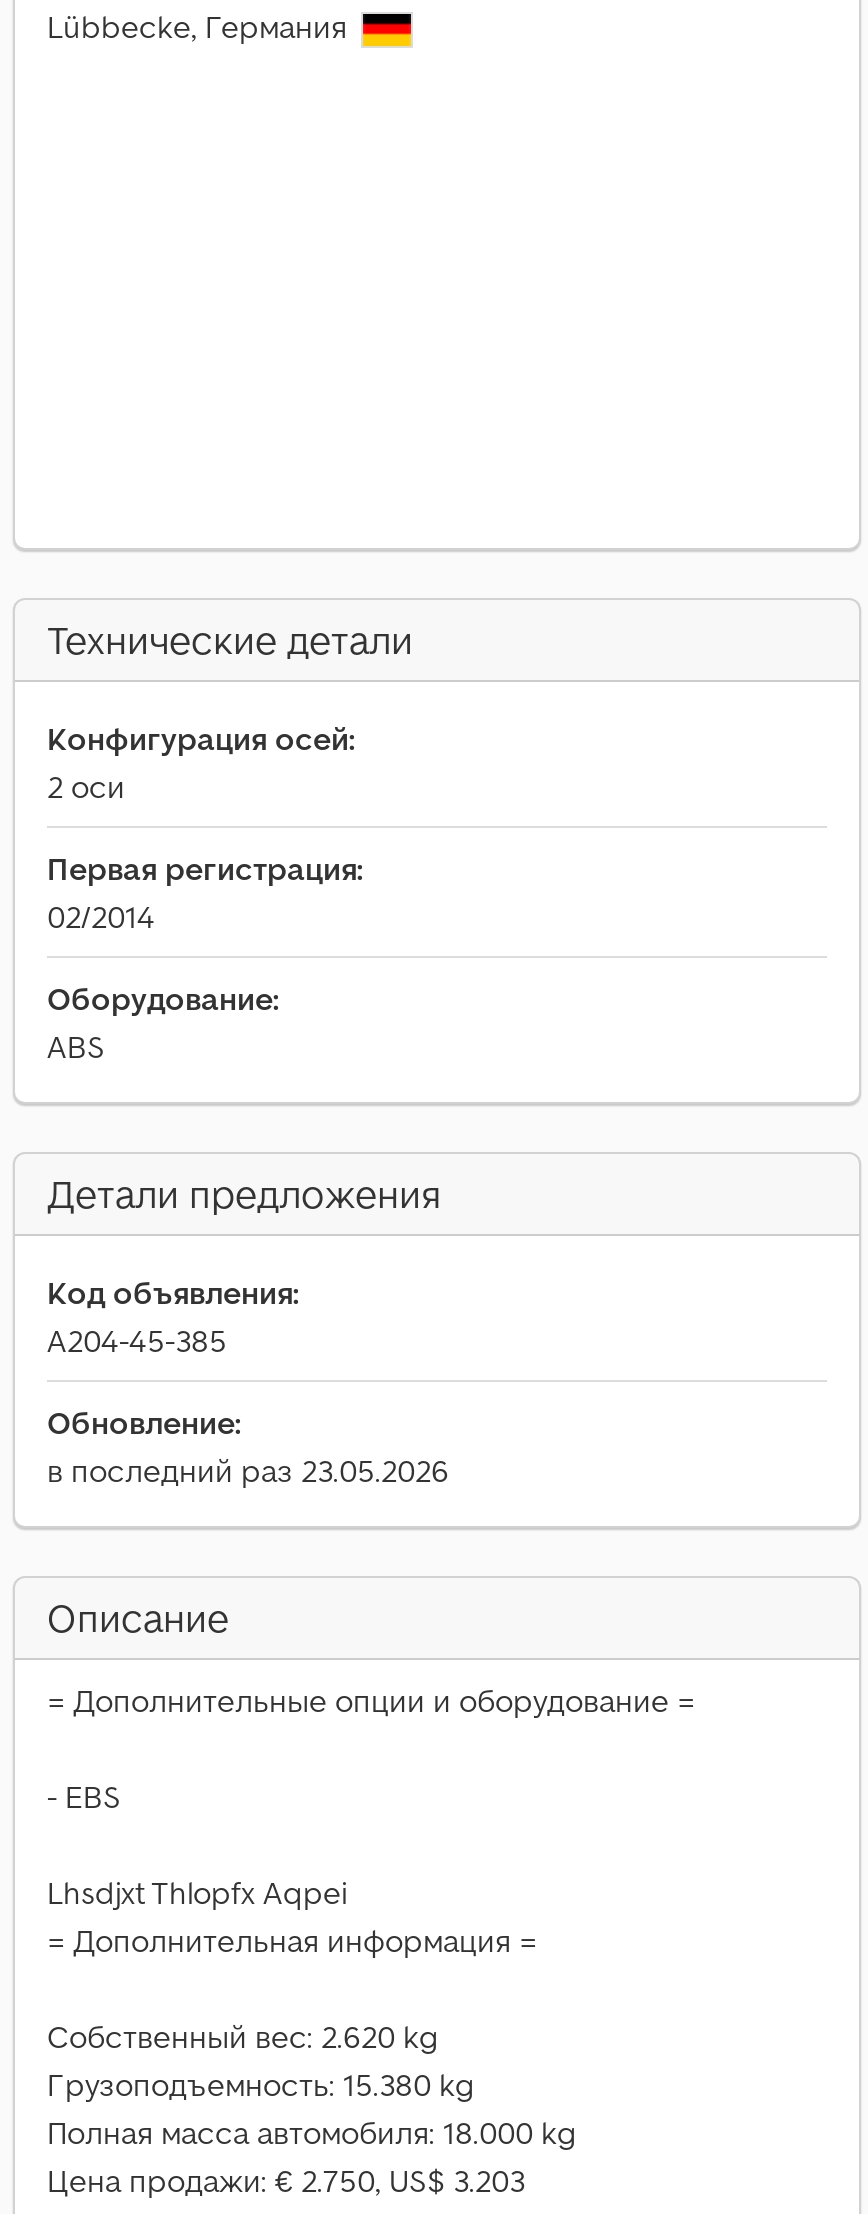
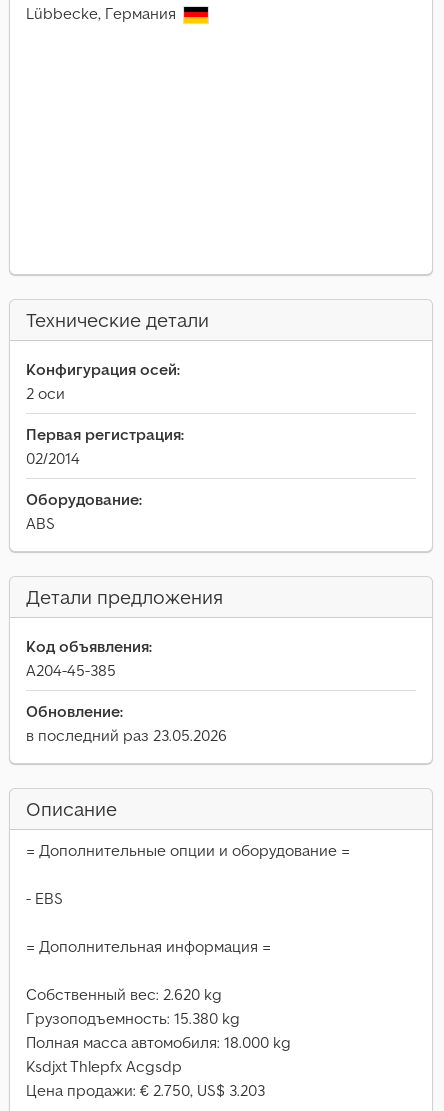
- Lhsdjxt Thlopfx Aqpei

moved up: = Дополнительная информация = | Собственный вес: 2.620 kg | Грузоподъемность: 15.380 kg | Полная масса автомобиля: 18.000 kg

+ Ksdjxt Thlepfx Acgsdp
